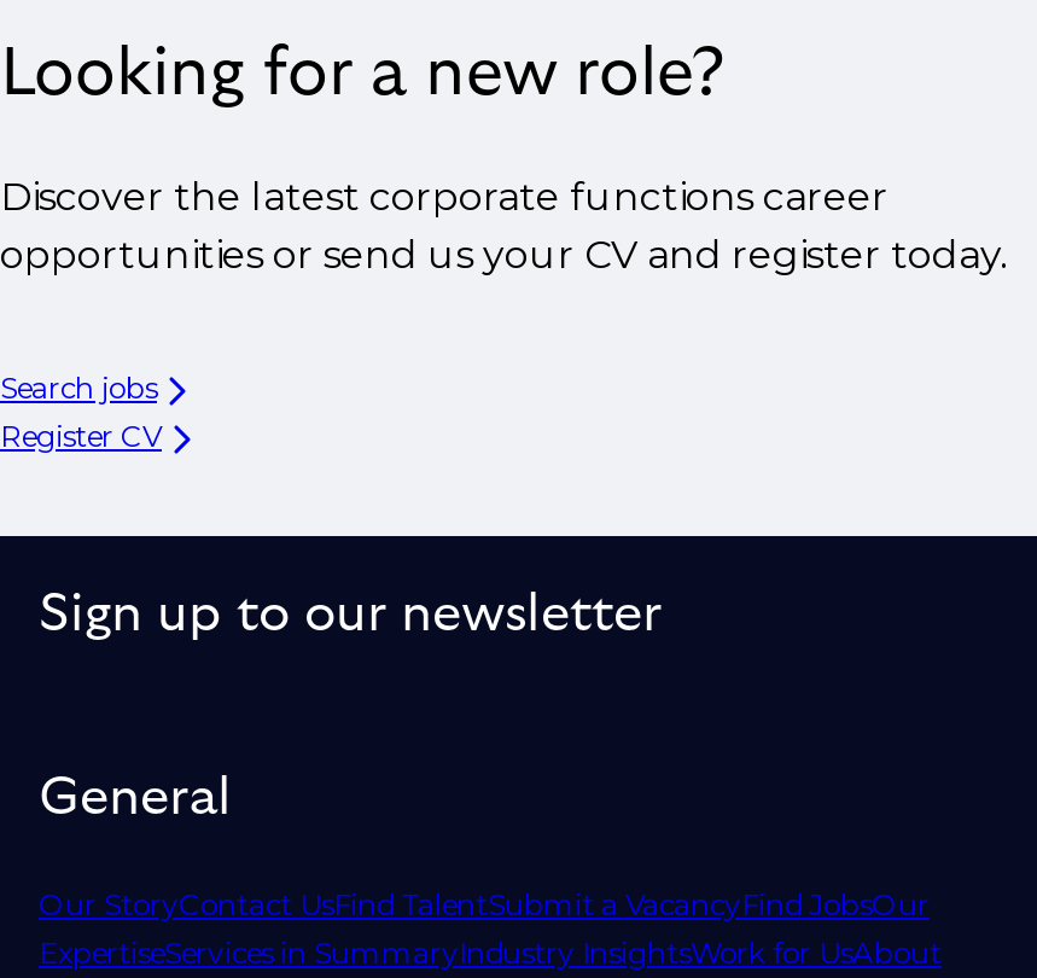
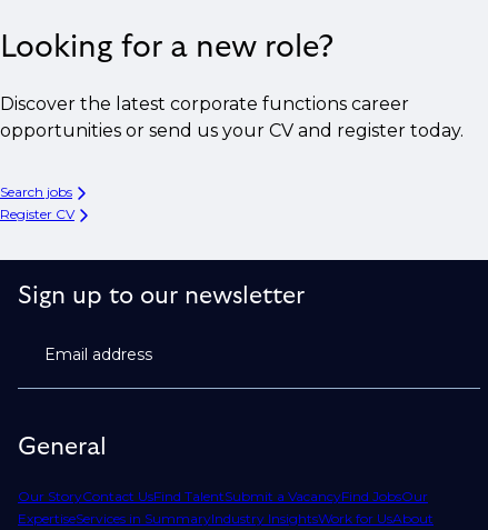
+ Email address
